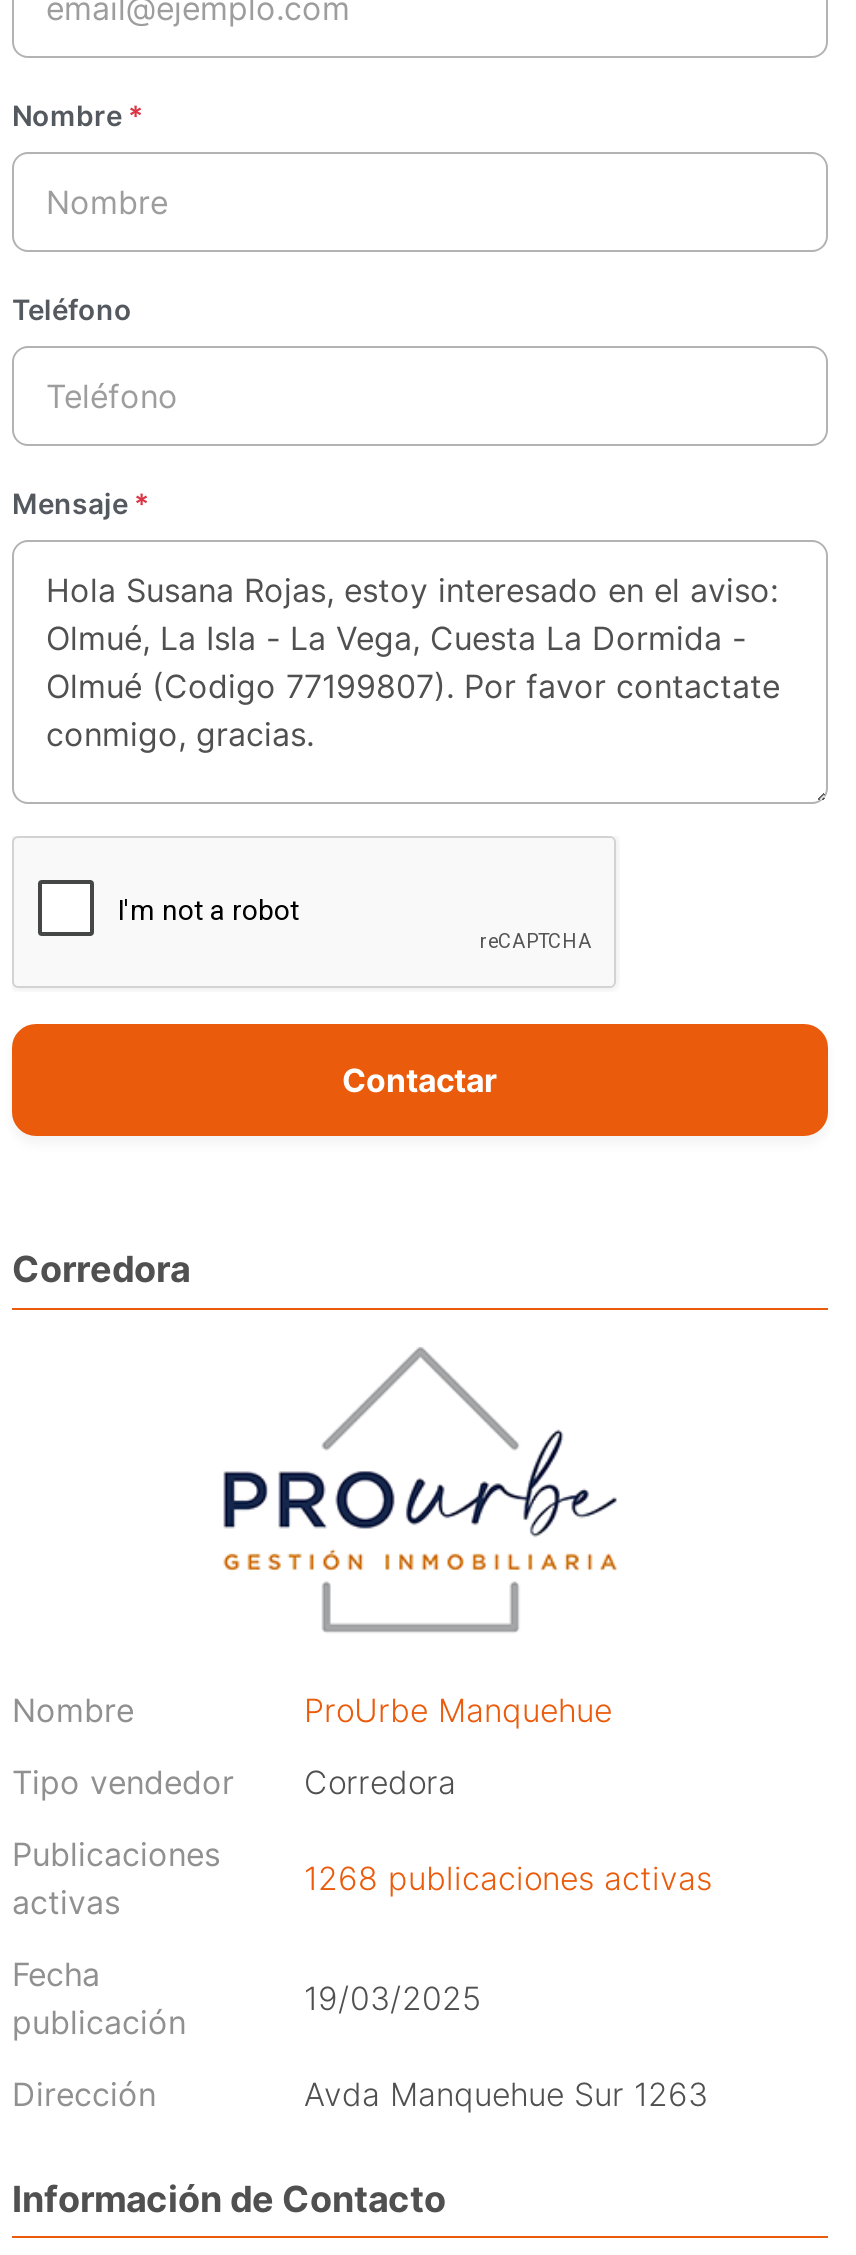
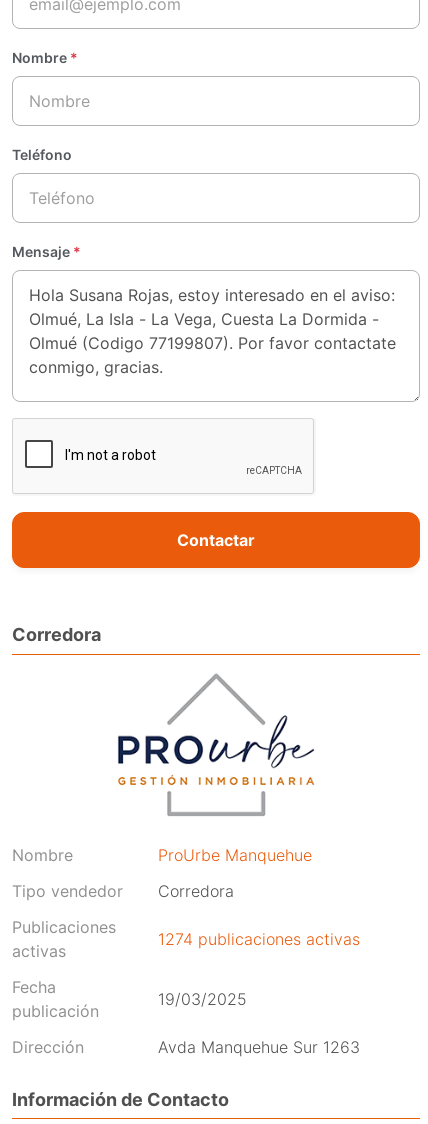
- 1268 publicaciones activas
+ 1274 publicaciones activas
